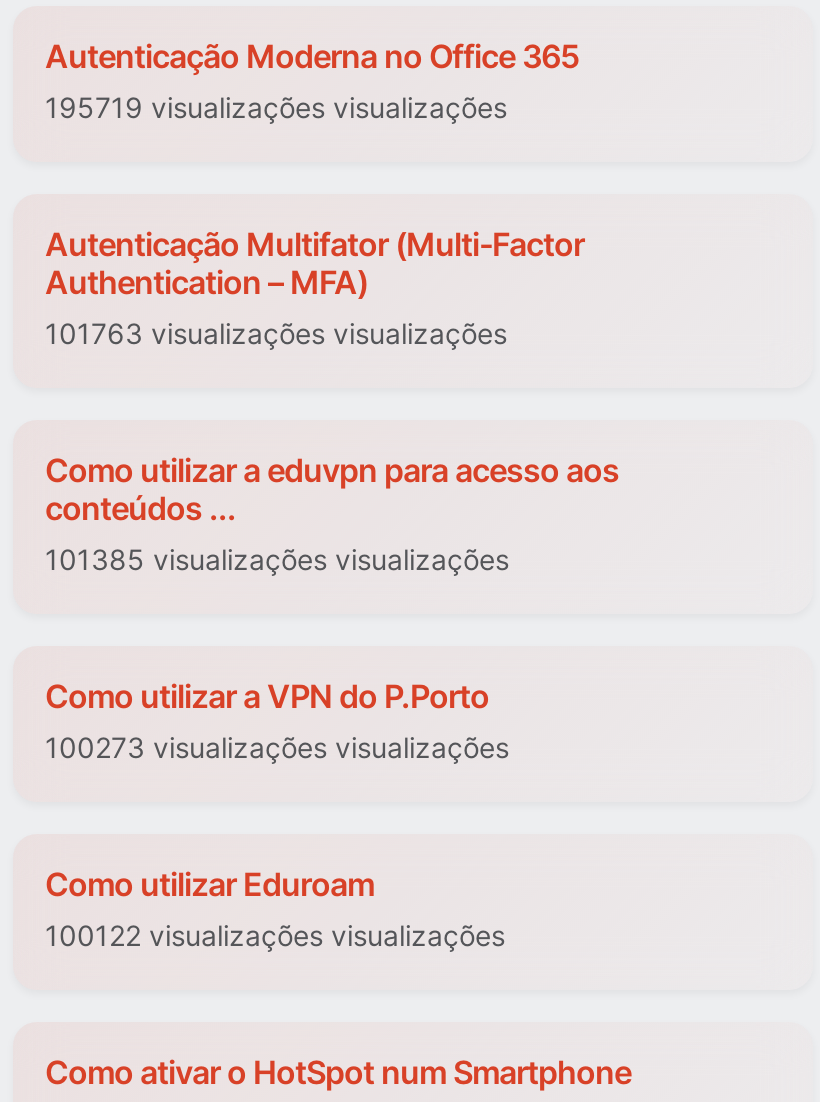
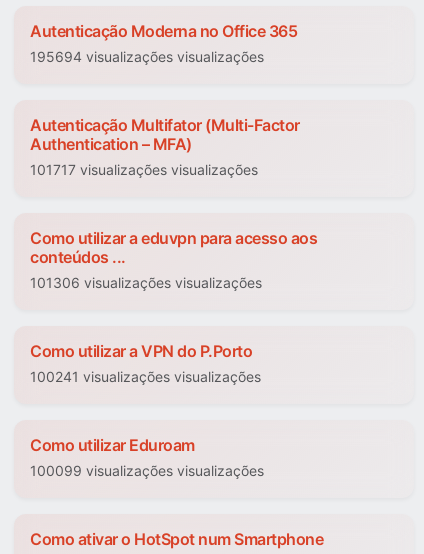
- 195719 visualizações visualizações
+ 195694 visualizações visualizações

- 101763 visualizações visualizações
+ 101717 visualizações visualizações

- 101385 visualizações visualizações
+ 101306 visualizações visualizações

- 100273 visualizações visualizações
+ 100241 visualizações visualizações

- 100122 visualizações visualizações
+ 100099 visualizações visualizações
